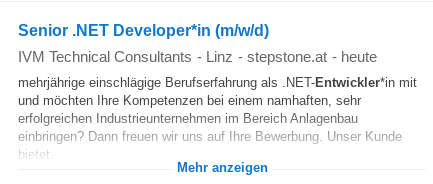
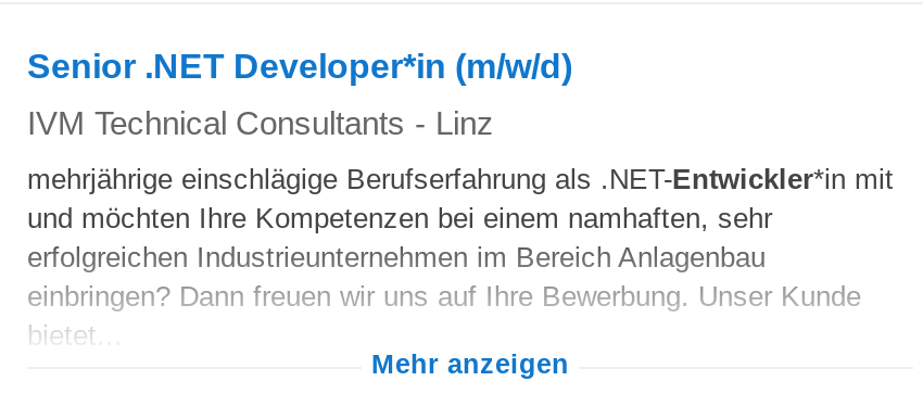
- IVM Technical Consultants - Linz - stepstone.at - heute
+ IVM Technical Consultants - Linz
